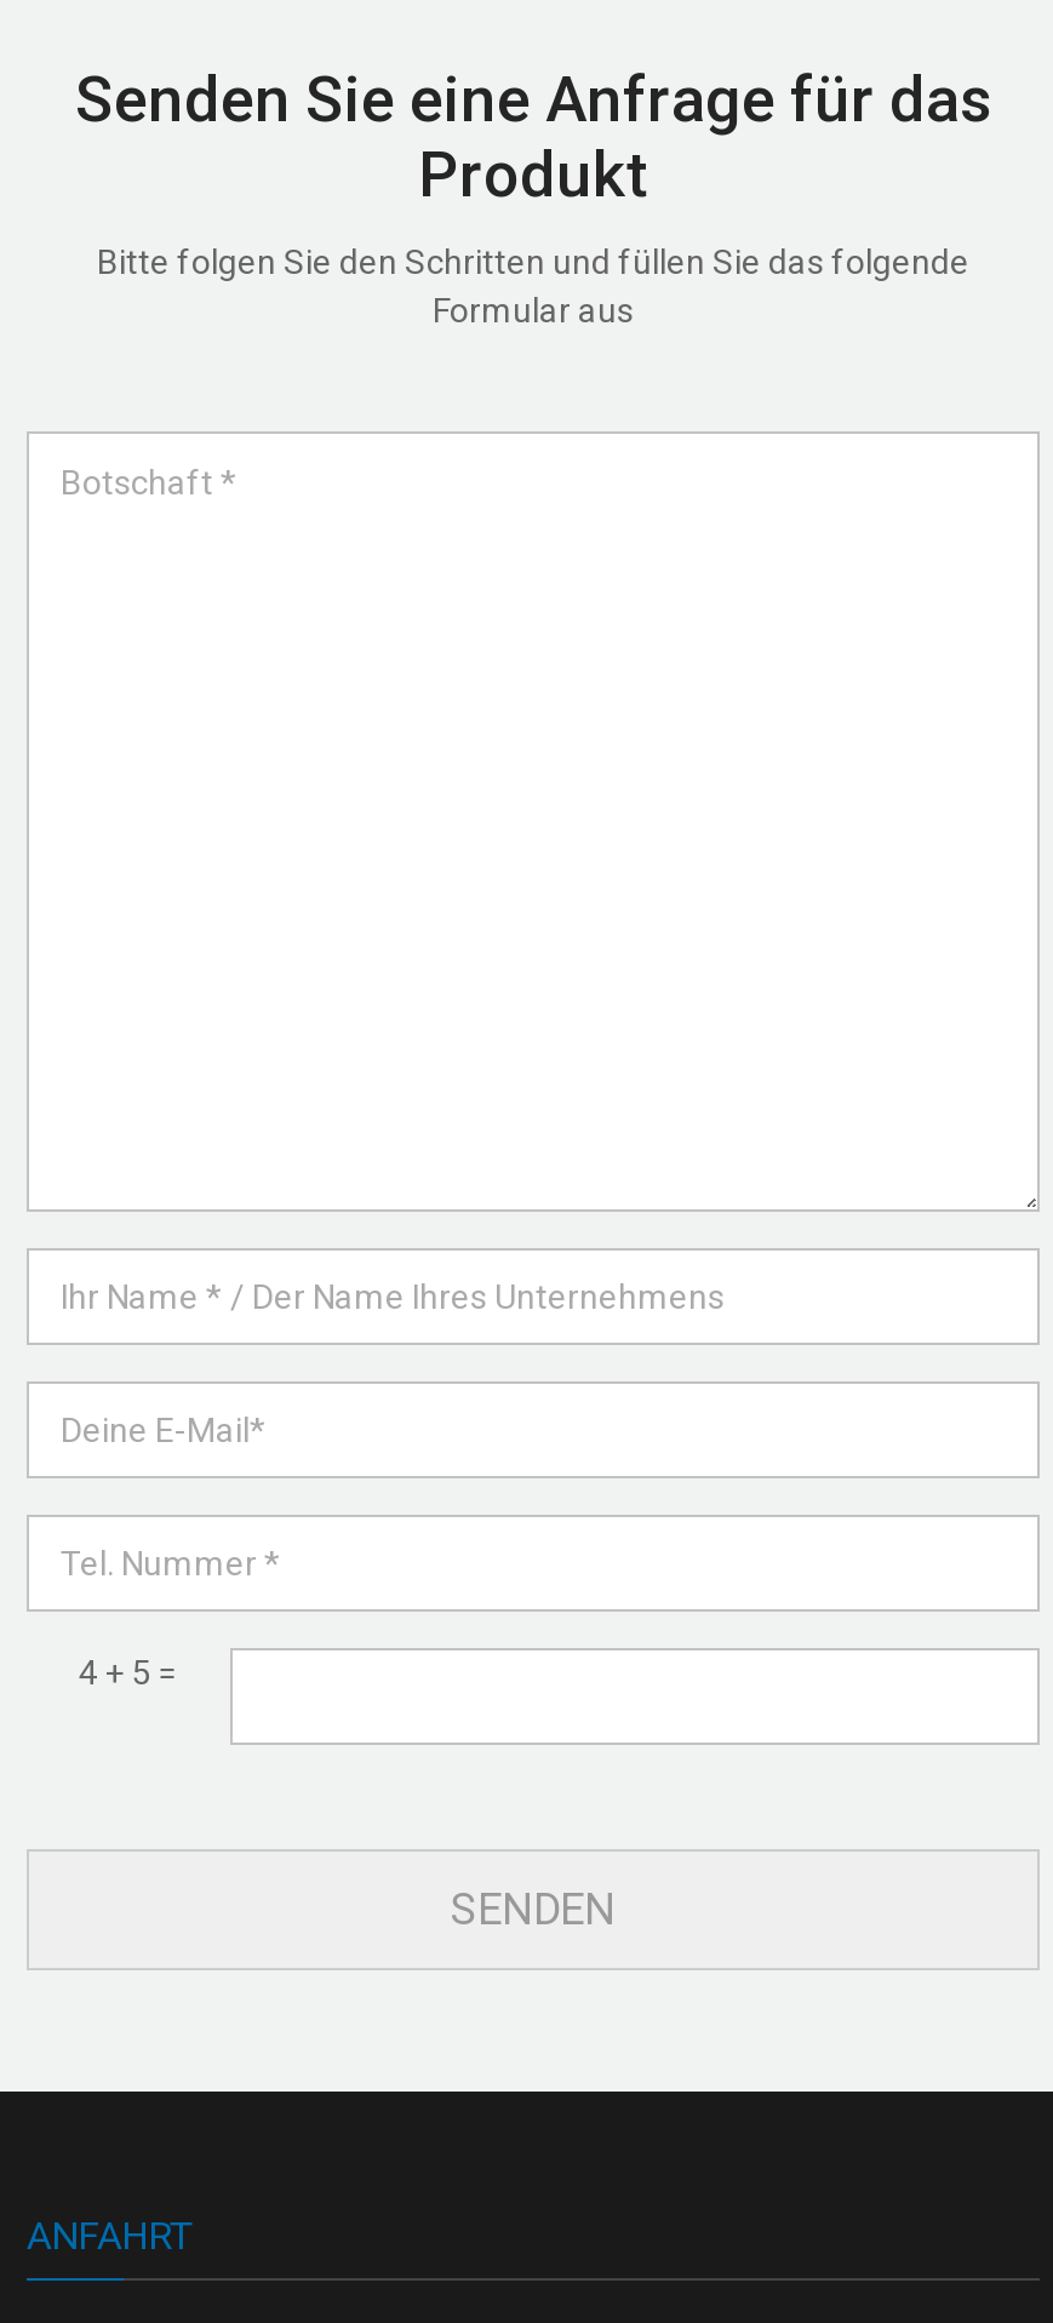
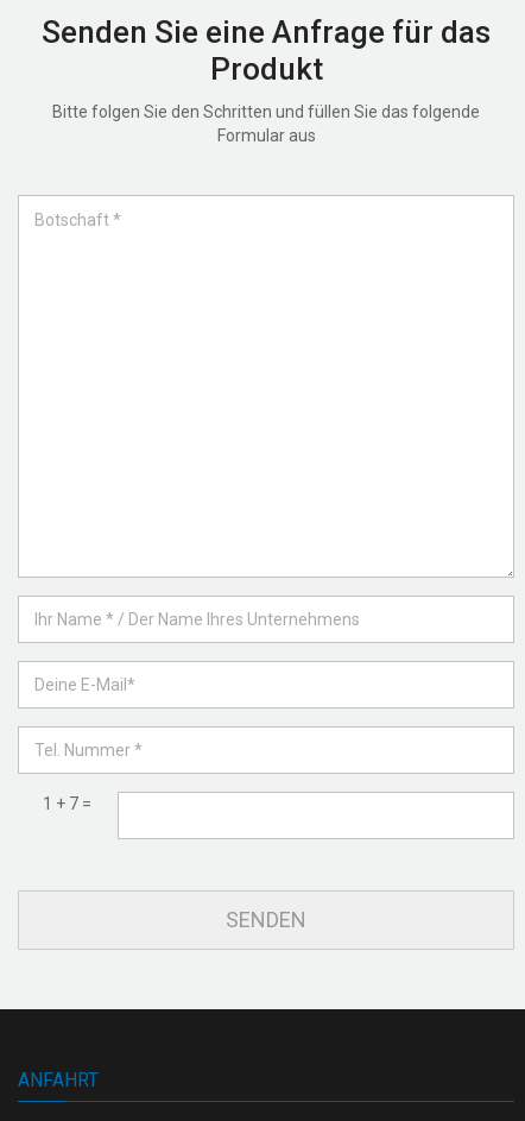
- 4 + 5 =
+ 1 + 7 =
